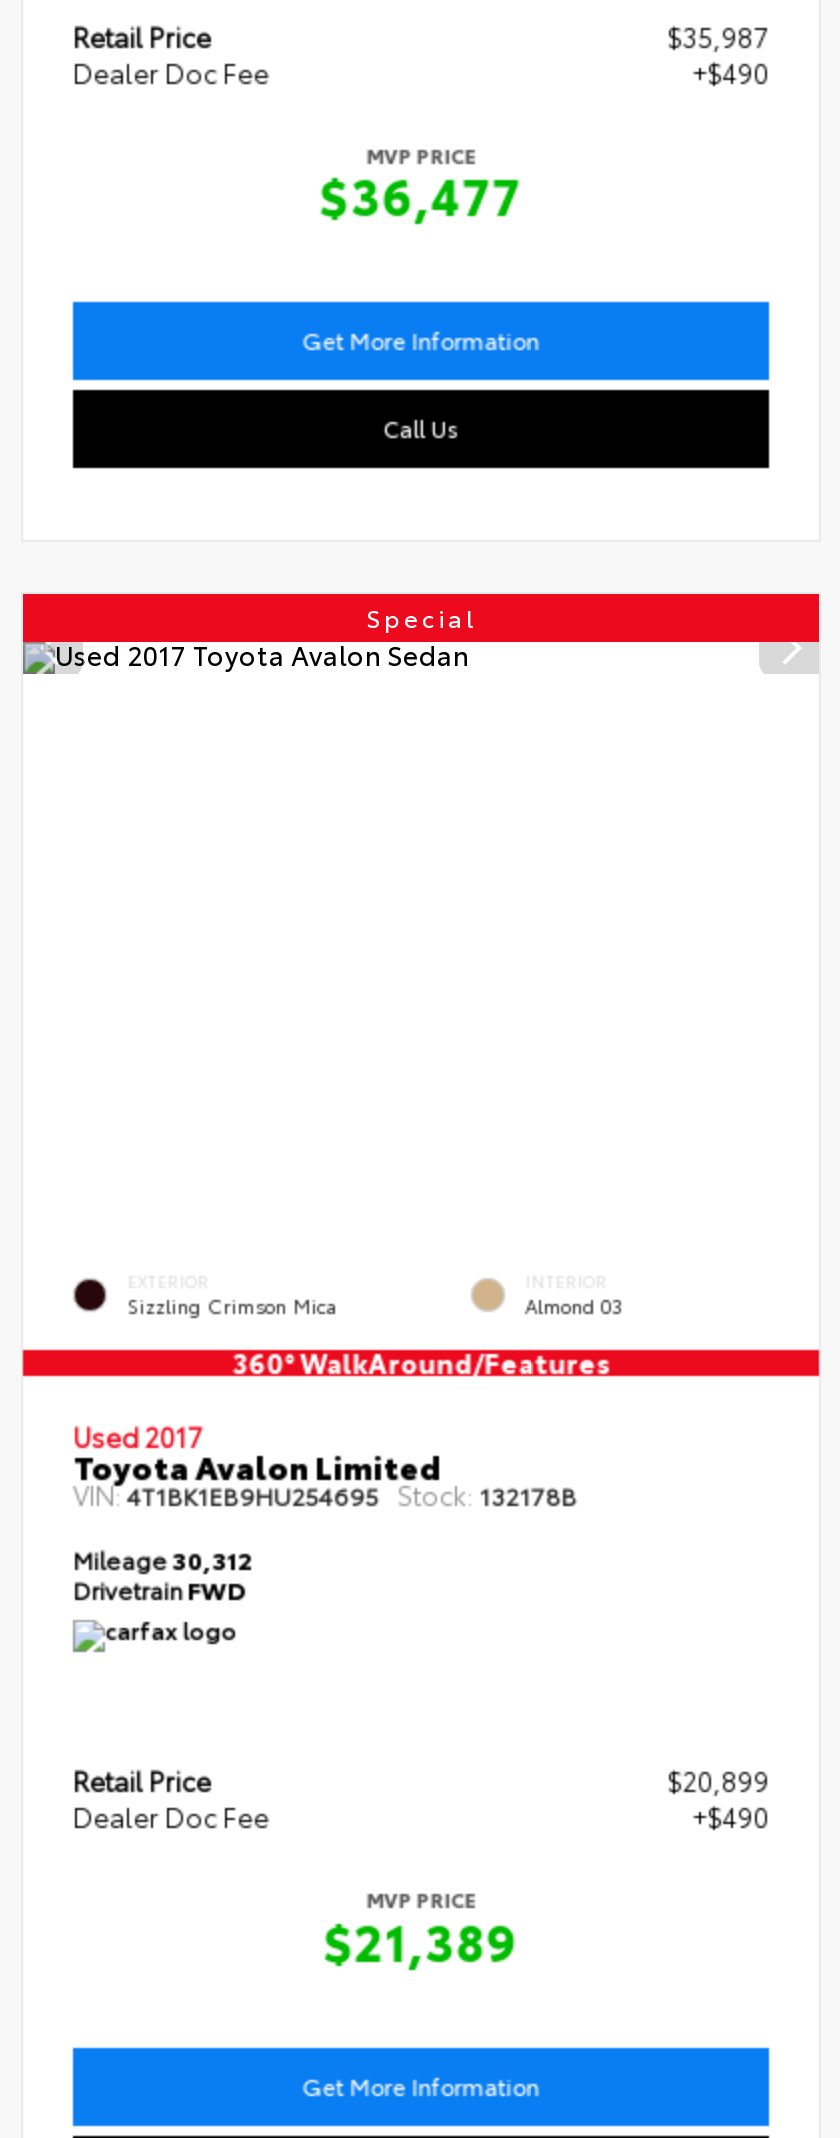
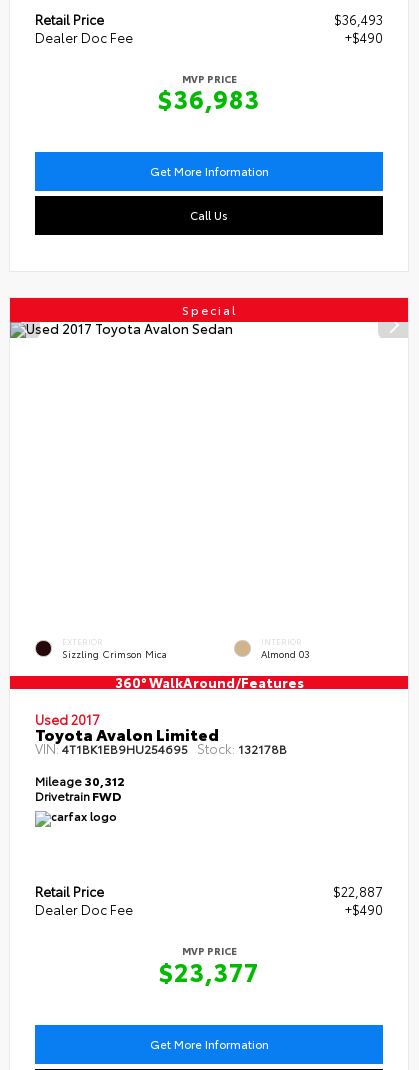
- $35,987
+ $36,493

- $36,477
+ $36,983

- $20,899
+ $22,887

- $21,389
+ $23,377
